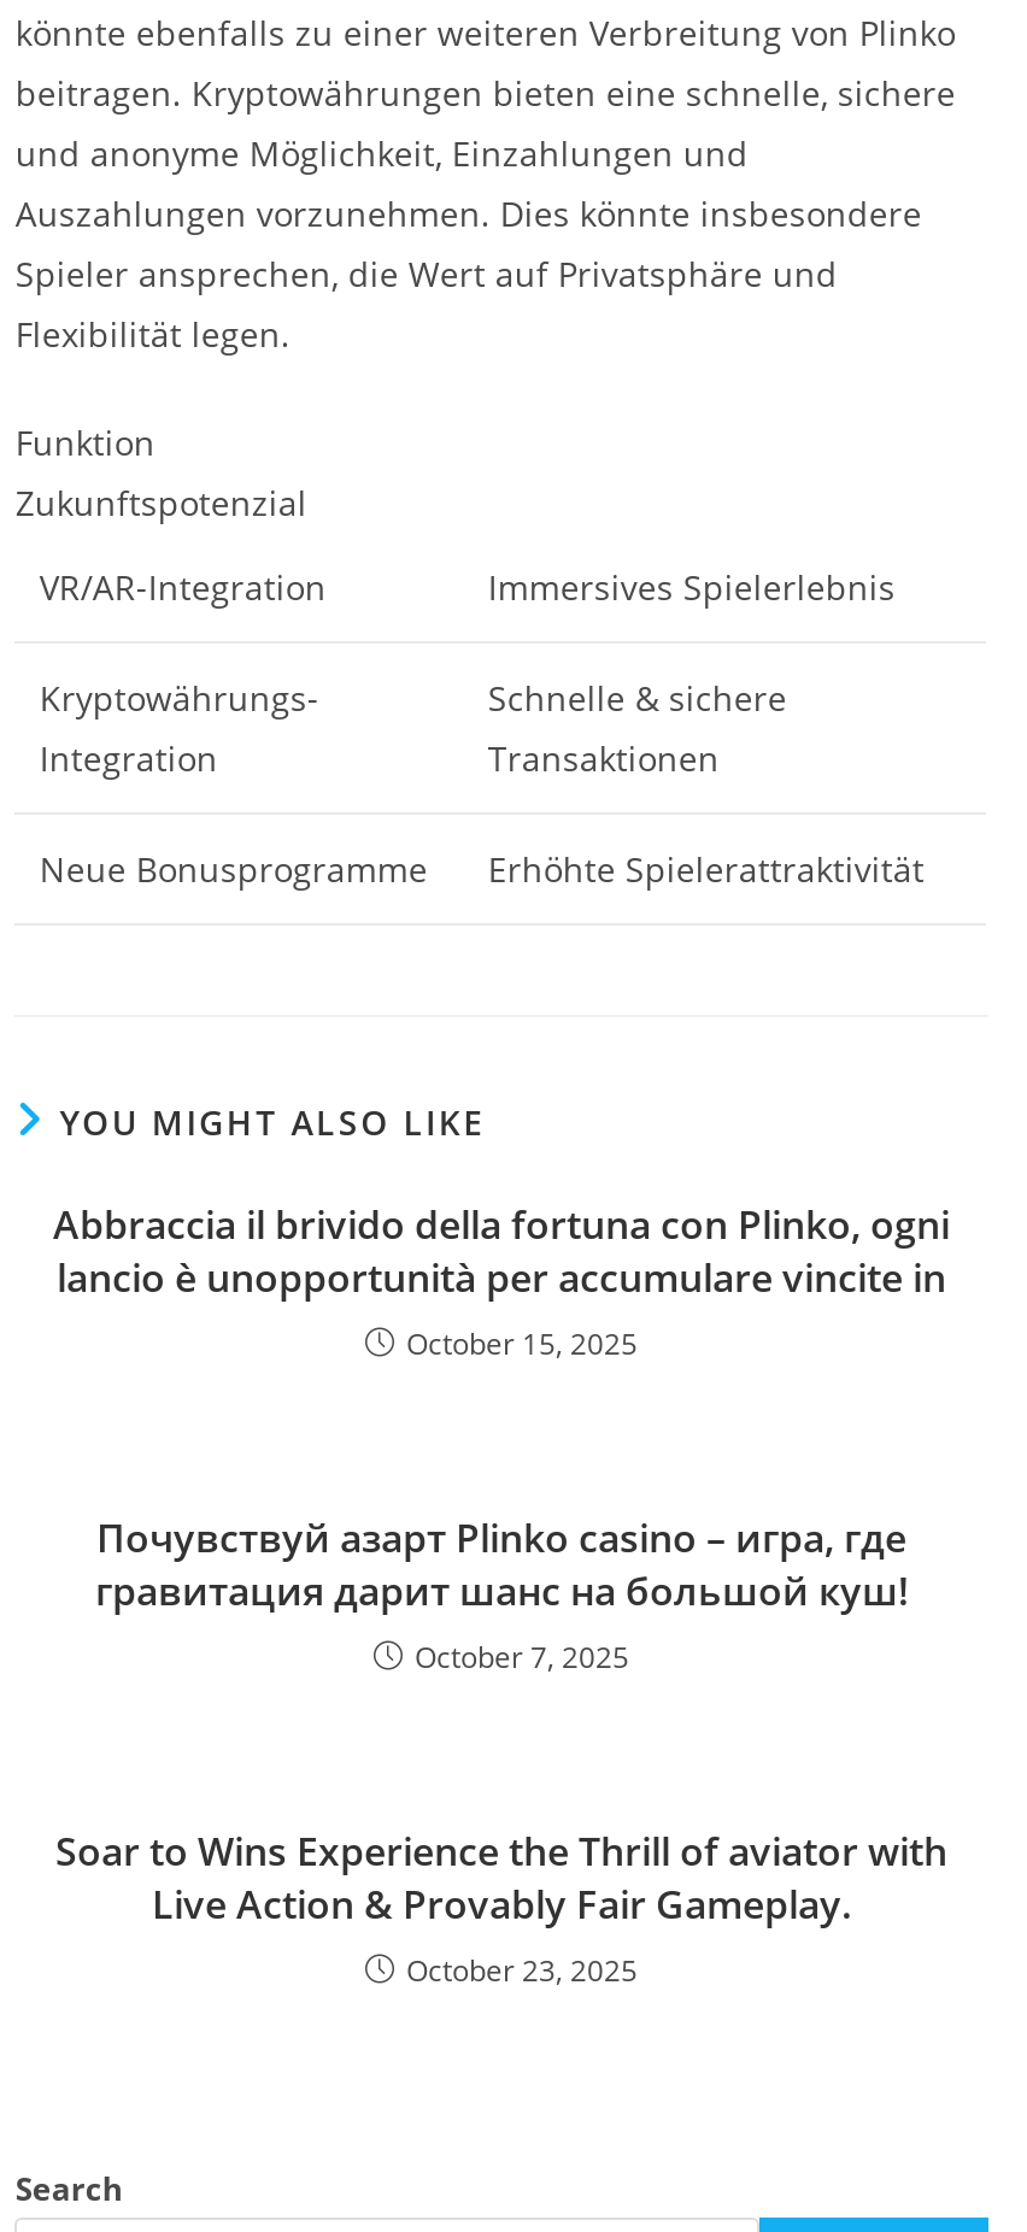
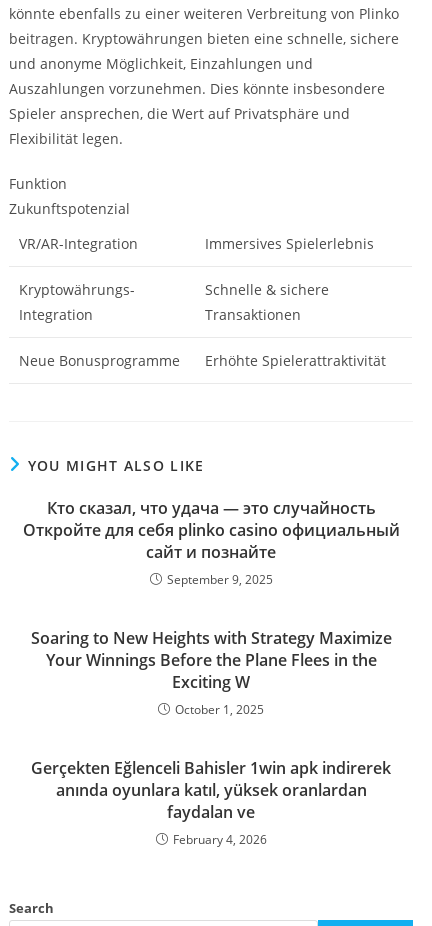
- Abbraccia il brivido della fortuna con Plinko, ogni
- lancio è unopportunità per accumulare vincite in
- October 15, 2025
+ Кто сказал, что удача — это случайность
+ Откройте для себя plinko casino официальный
+ сайт и познайте
+ September 9, 2025

- Почувствуй азарт Plinko casino – игра, где
- гравитация дарит шанс на большой куш!
- October 7, 2025
+ Soaring to New Heights with Strategy Maximize
+ Your Winnings Before the Plane Flees in the
+ Exciting W
+ October 1, 2025

- Soar to Wins Experience the Thrill of aviator with
- Live Action & Provably Fair Gameplay.
- October 23, 2025
+ Gerçekten Eğlenceli Bahisler 1win apk indirerek
+ anında oyunlara katıl, yüksek oranlardan
+ faydalan ve
+ February 4, 2026
